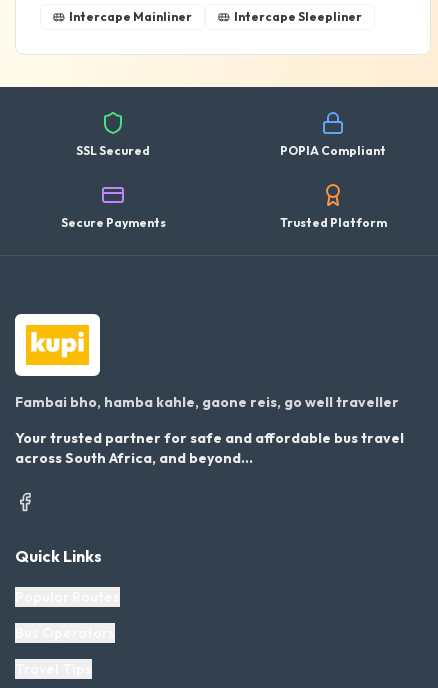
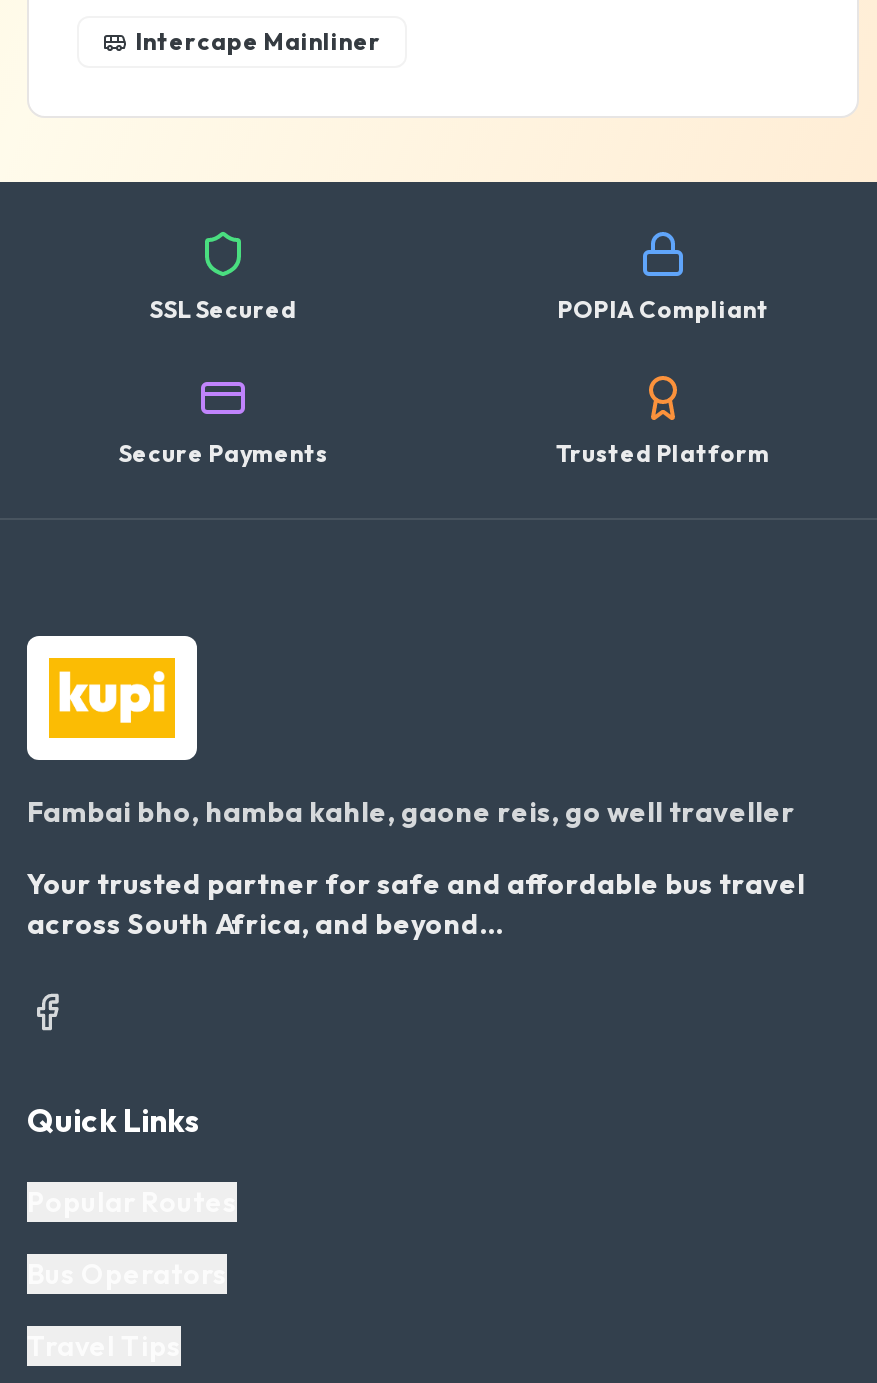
- Intercape Sleepliner
